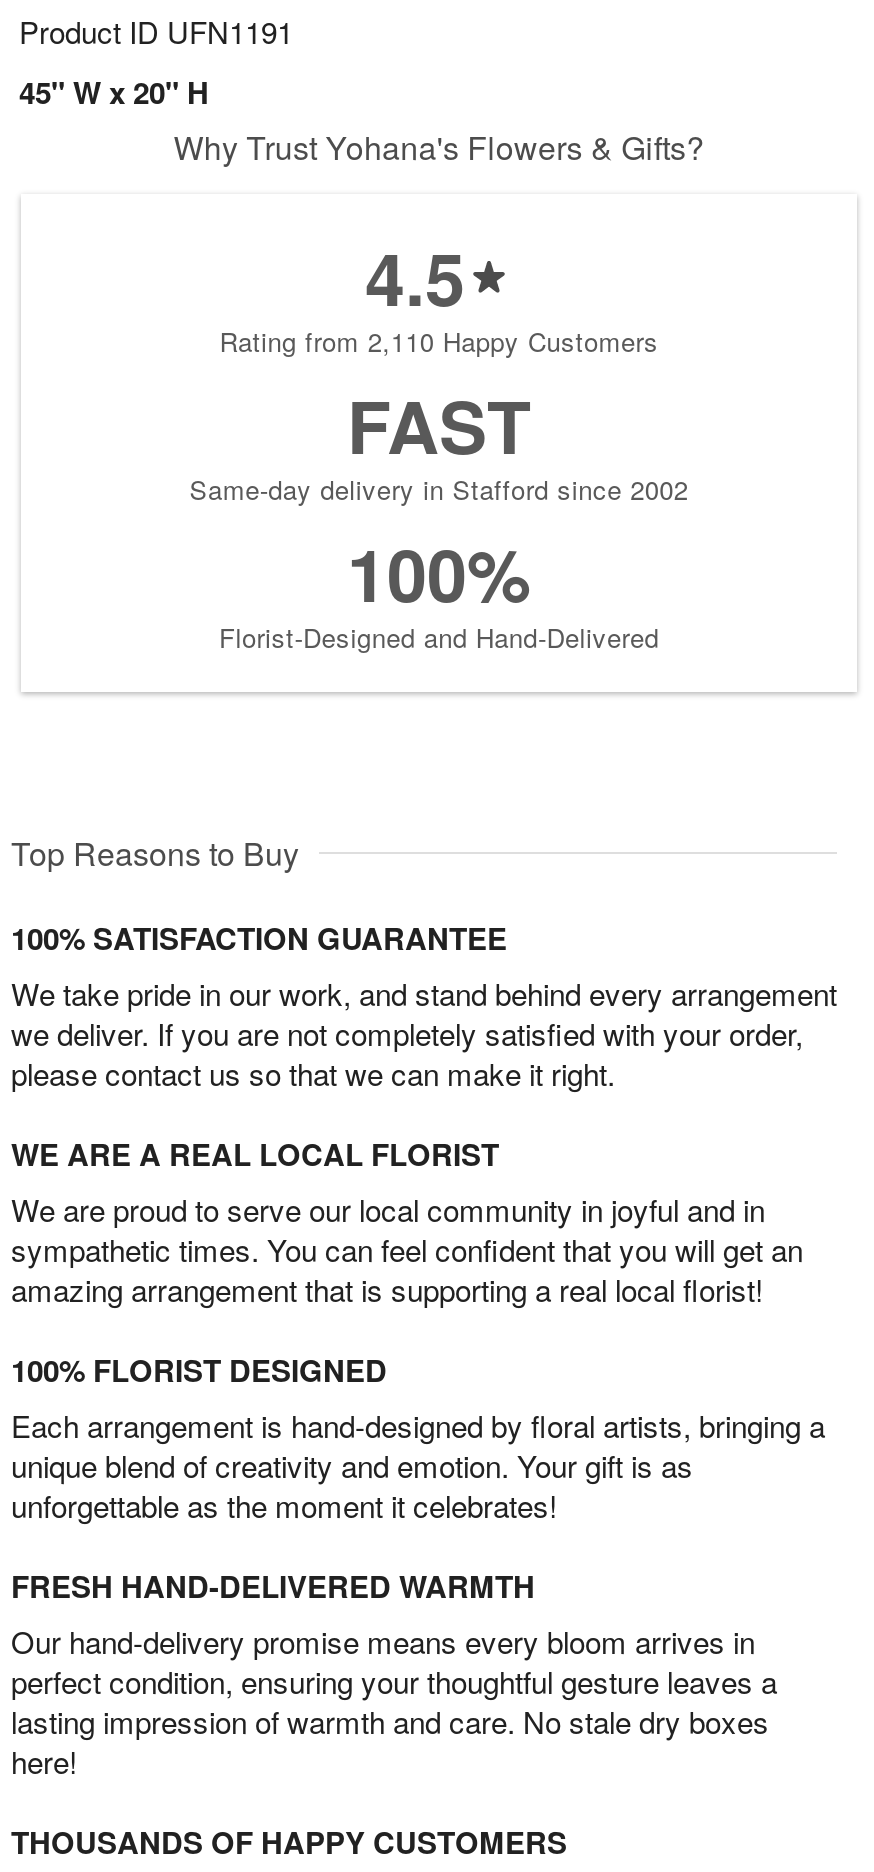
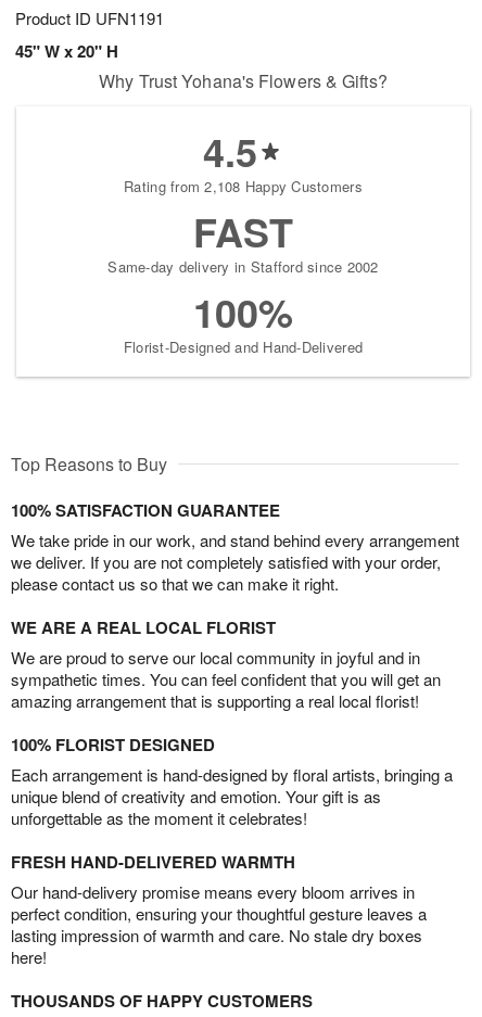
- Rating from 2,110 Happy Customers
+ Rating from 2,108 Happy Customers
